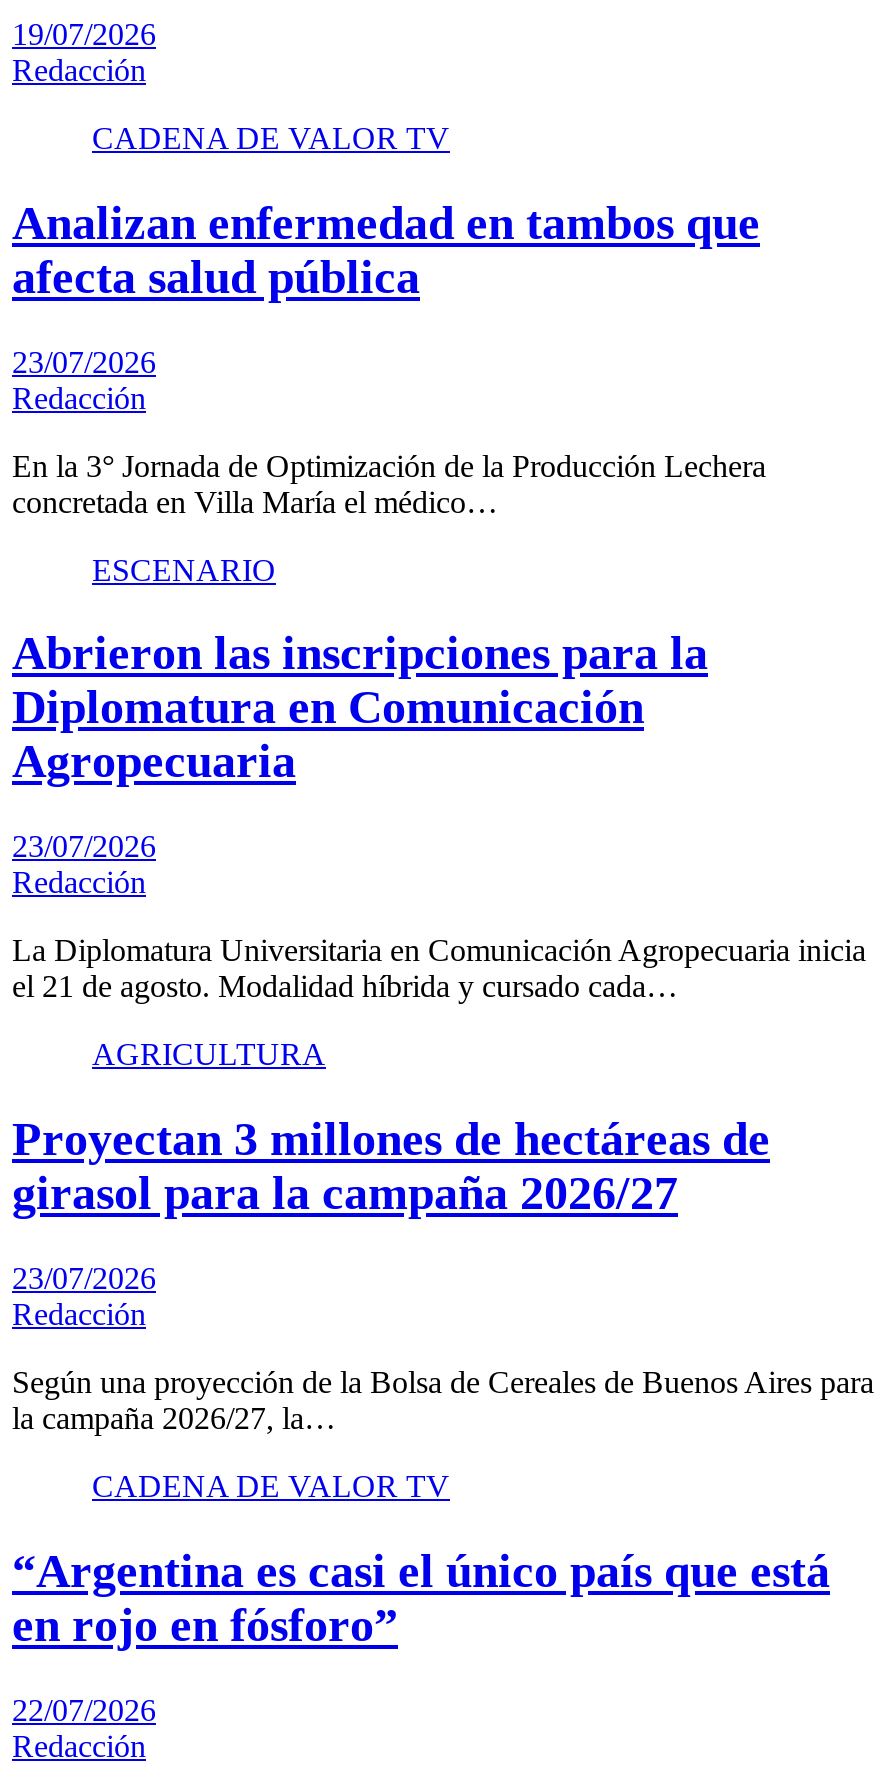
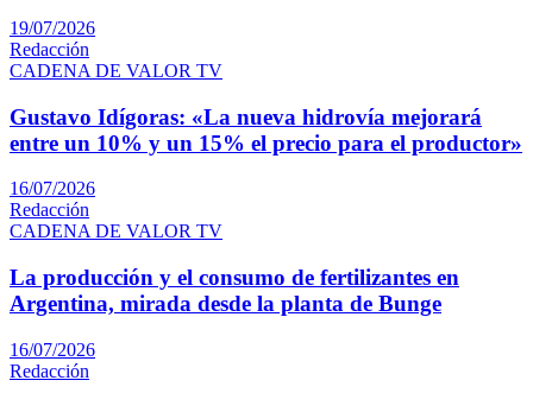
- Analizan enfermedad en tambos que
- afecta salud pública
+ Gustavo Idígoras: «La nueva hidrovía mejorará
+ entre un 10% y un 15% el precio para el productor»

- 23/07/2026
+ 16/07/2026

- En la 3° Jornada de Optimización de la Producción Lechera
- concretada en Villa María el médico…
- ESCENARIO
- Abrieron las inscripciones para la
- Diplomatura en Comunicación
- Agropecuaria
- 23/07/2026
- Redacción
- La Diplomatura Universitaria en Comunicación Agropecuaria inicia
- el 21 de agosto. Modalidad híbrida y cursado cada…
- AGRICULTURA
- Proyectan 3 millones de hectáreas de
- girasol para la campaña 2026/27
- 23/07/2026
- Redacción
- Según una proyección de la Bolsa de Cereales de Buenos Aires para
- la campaña 2026/27, la…

- “Argentina es casi el único país que está
- en rojo en fósforo”
+ La producción y el consumo de fertilizantes en
+ Argentina, mirada desde la planta de Bunge

- 22/07/2026
+ 16/07/2026
